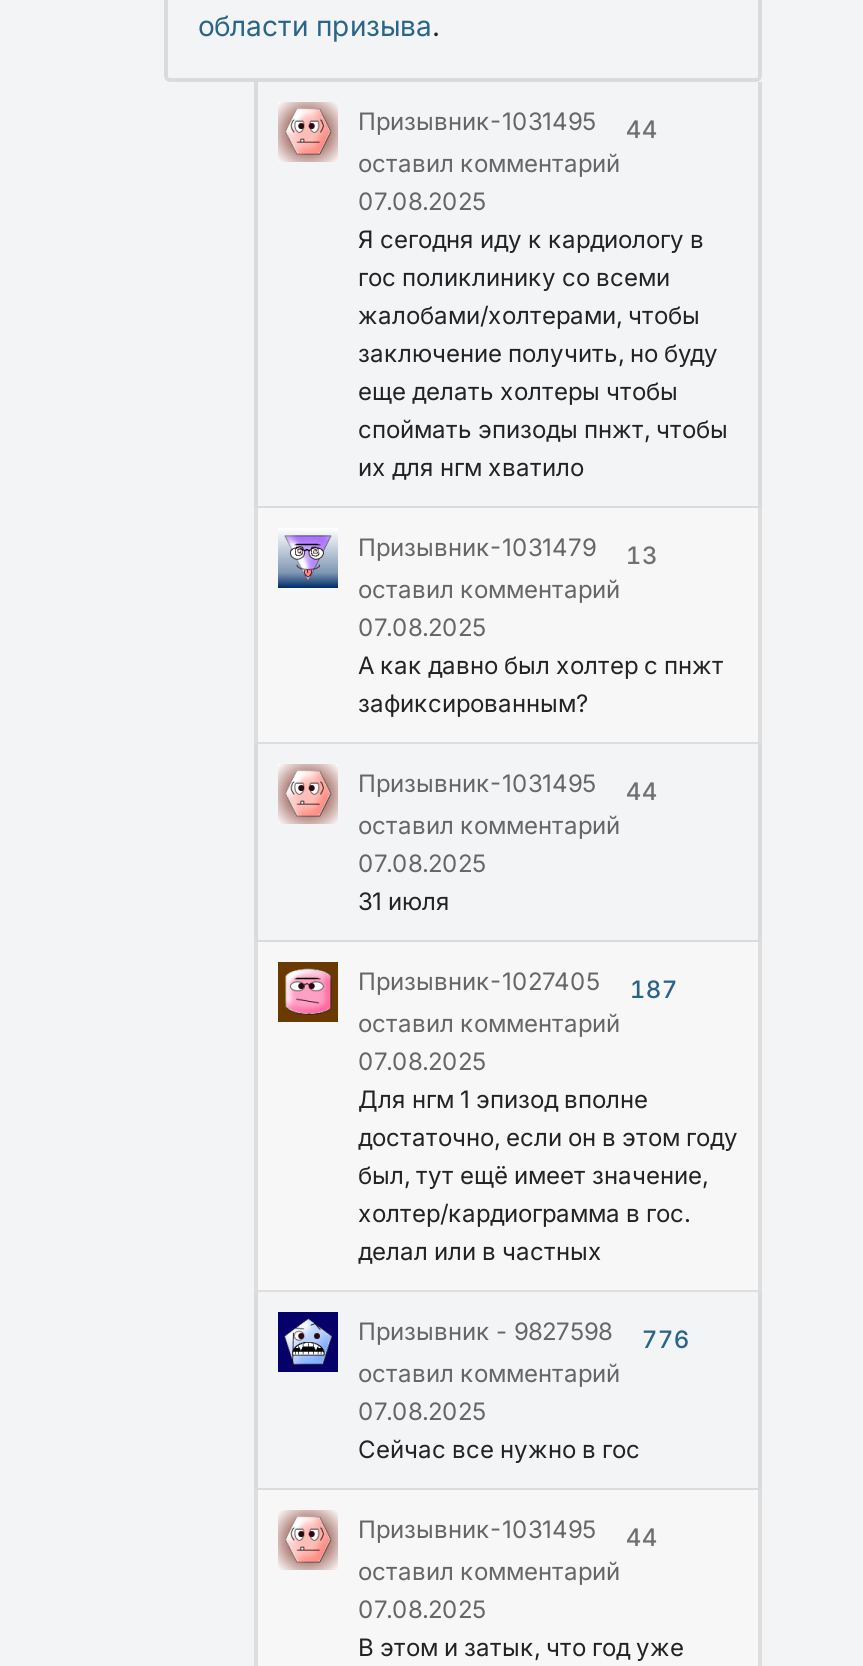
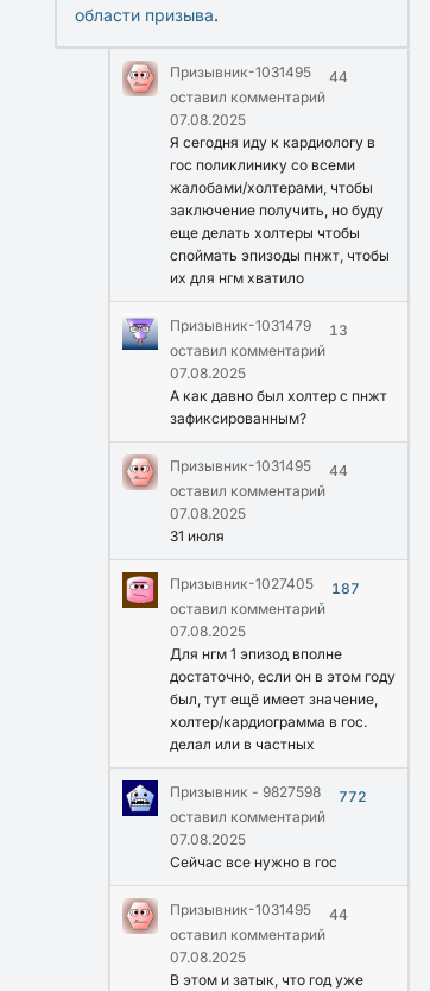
- Призывник - 9827598 776
+ Призывник - 9827598 772
